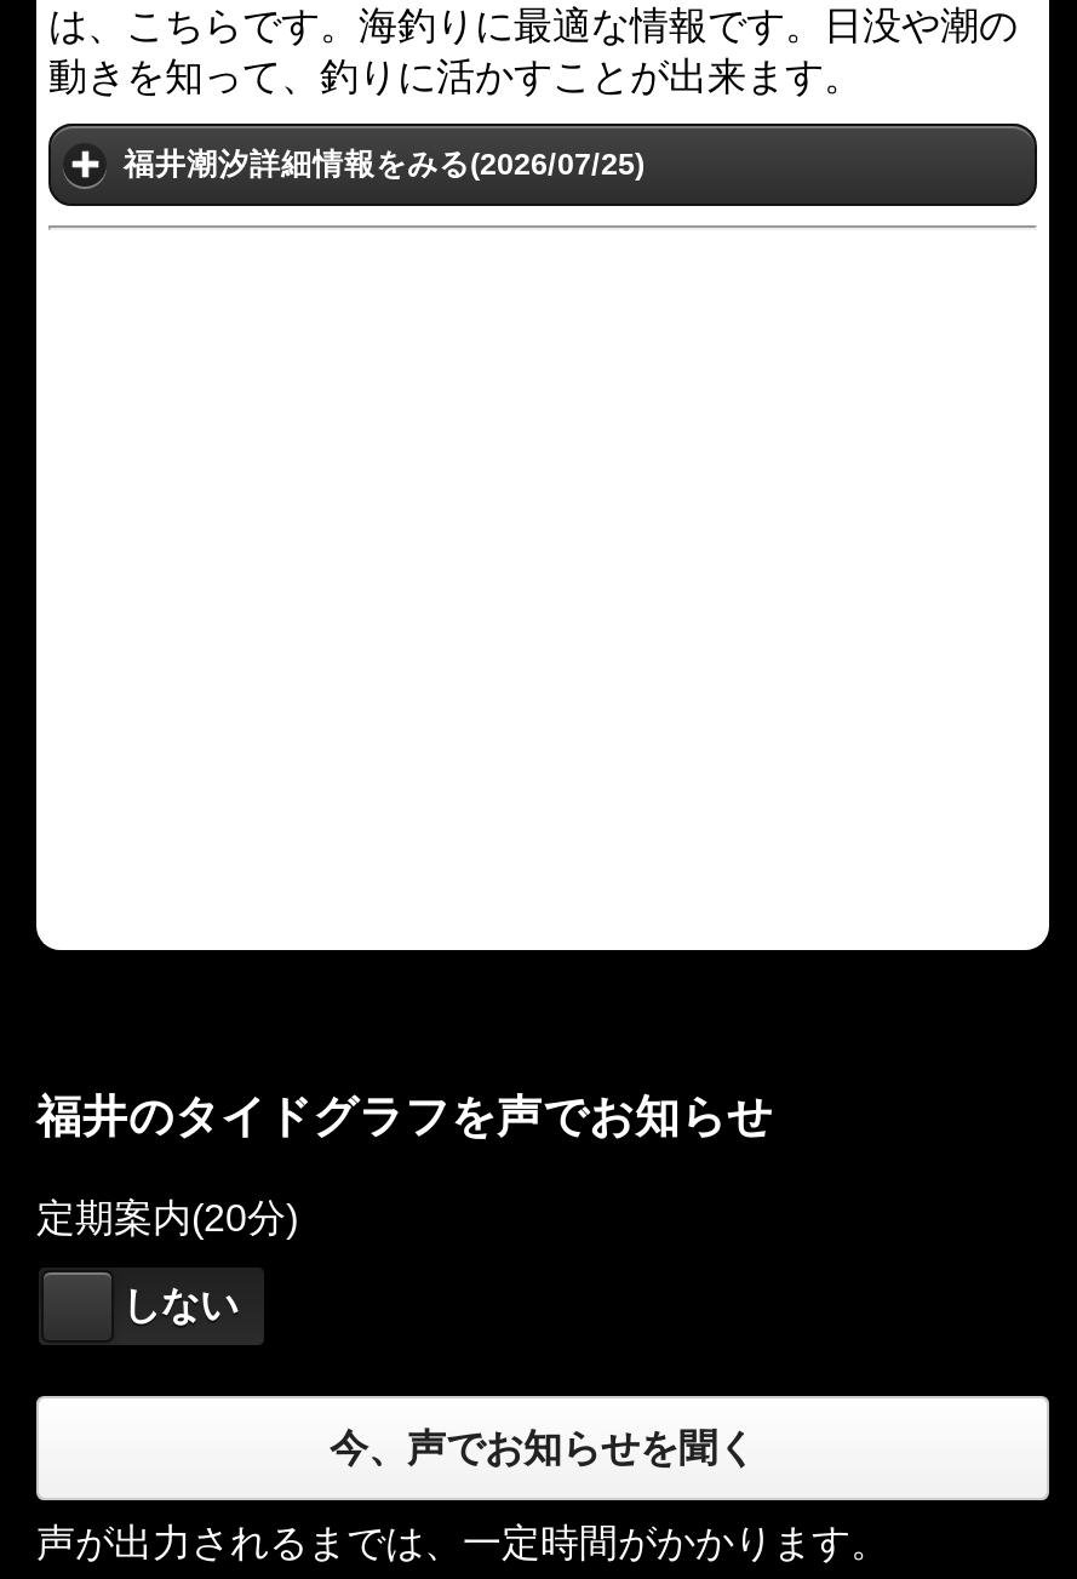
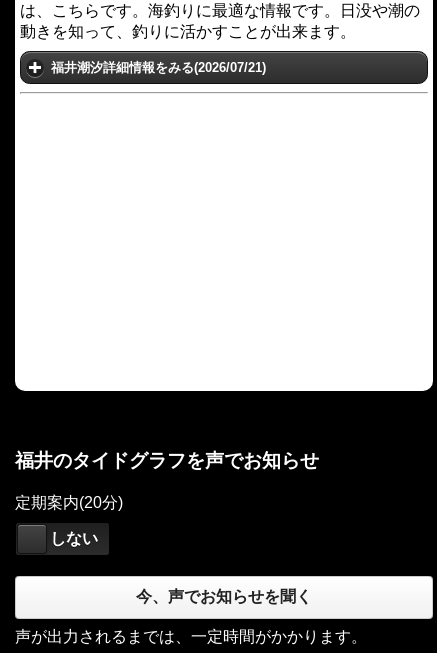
- 福井潮汐詳細情報をみる(2026/07/25)
+ 福井潮汐詳細情報をみる(2026/07/21)
